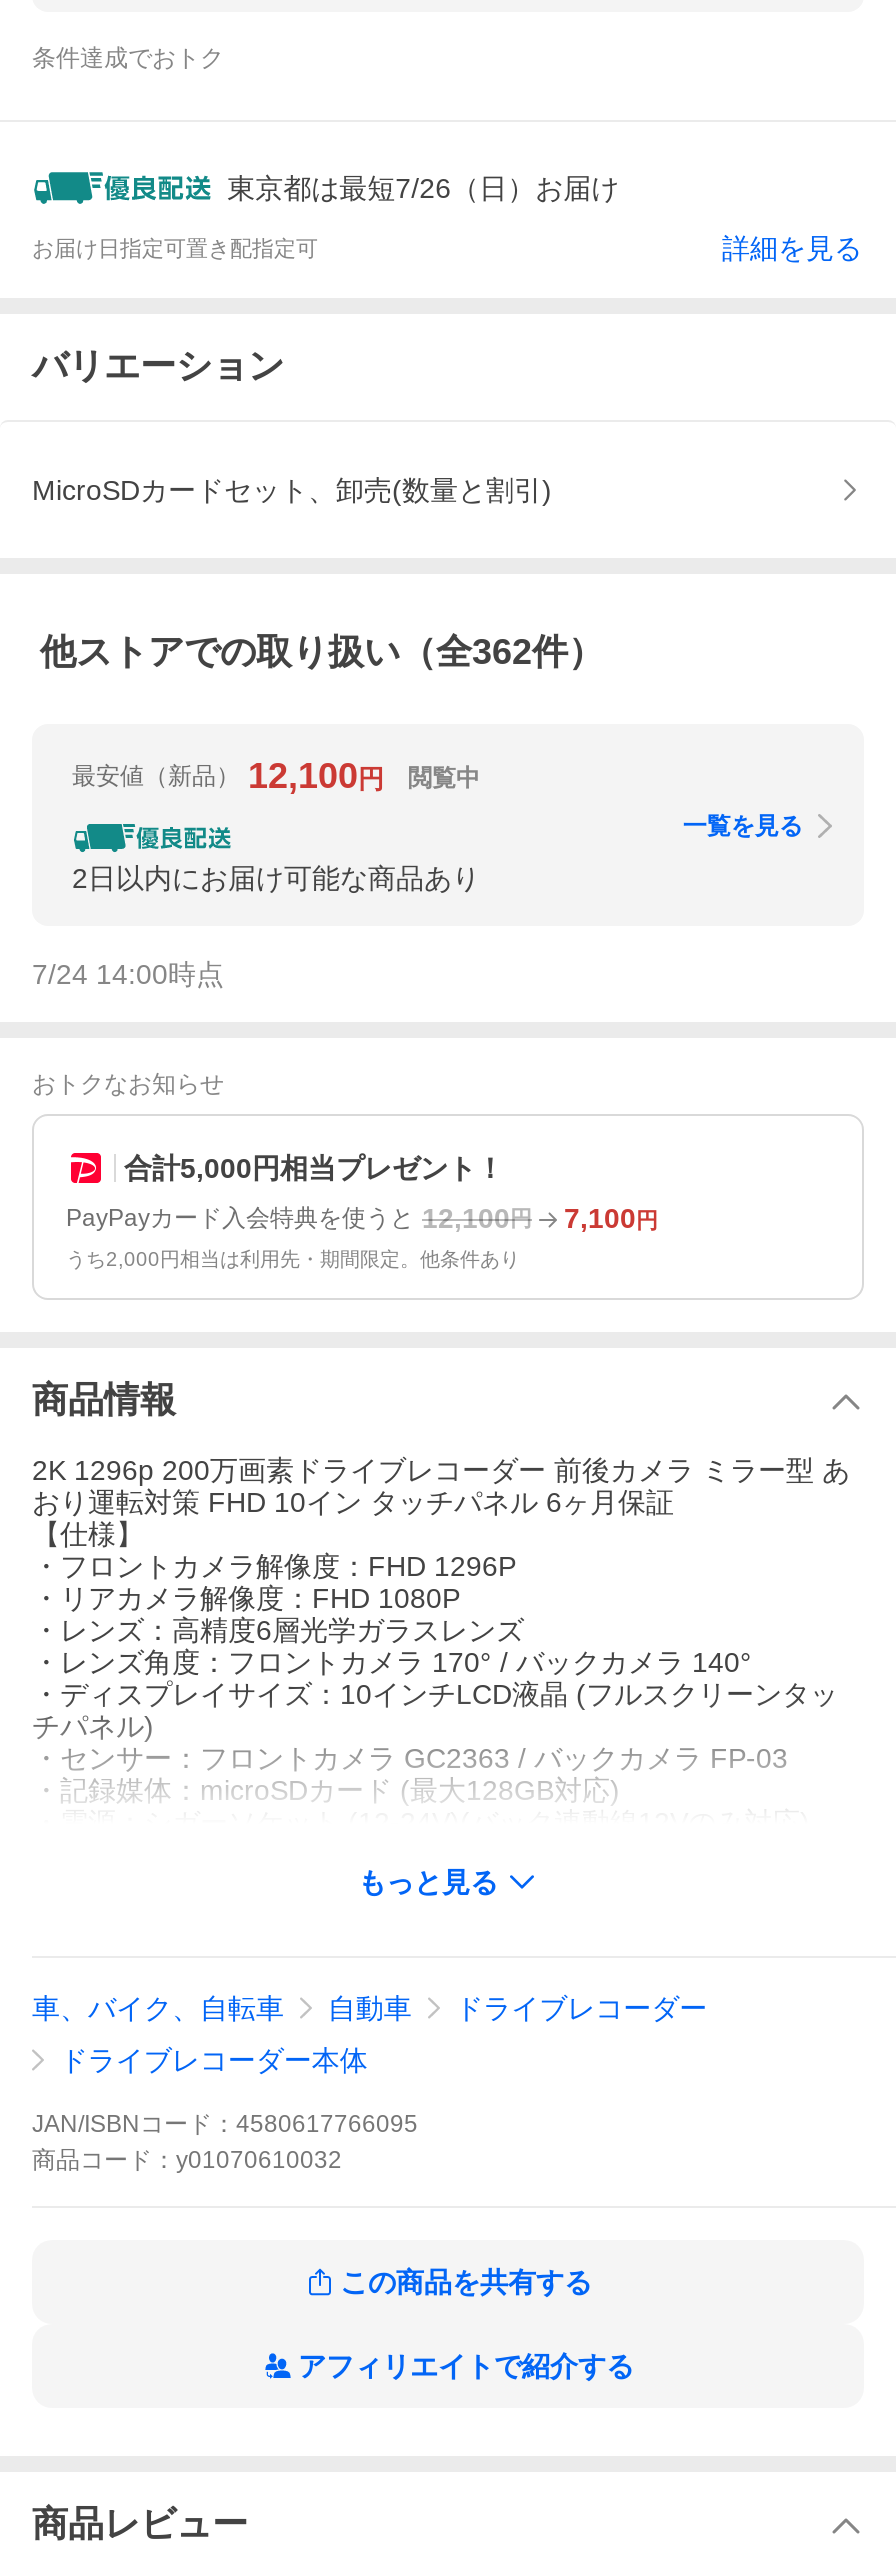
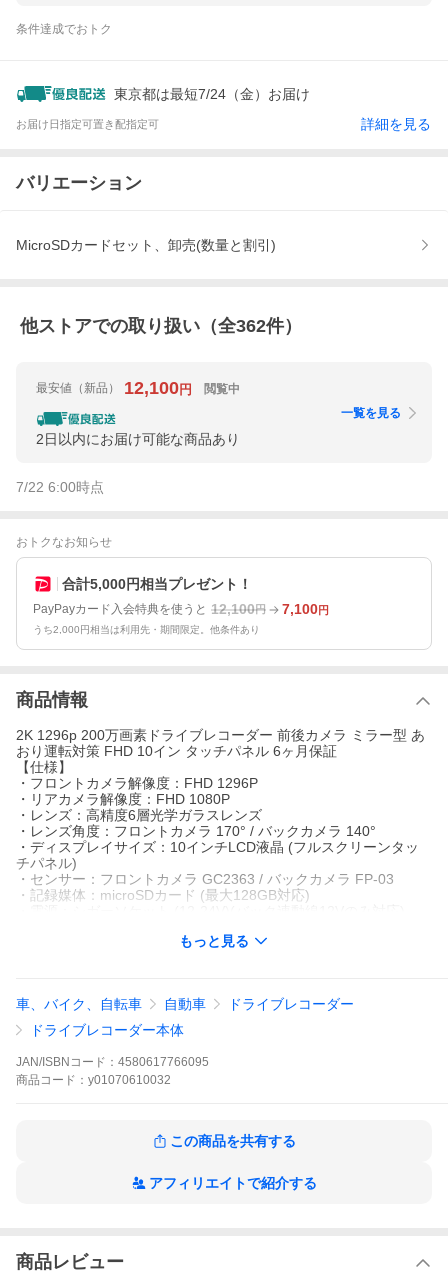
- 東京都は最短7/26（日）お届け
+ 東京都は最短7/24（金）お届け

- 7/24 14:00時点
+ 7/22 6:00時点
